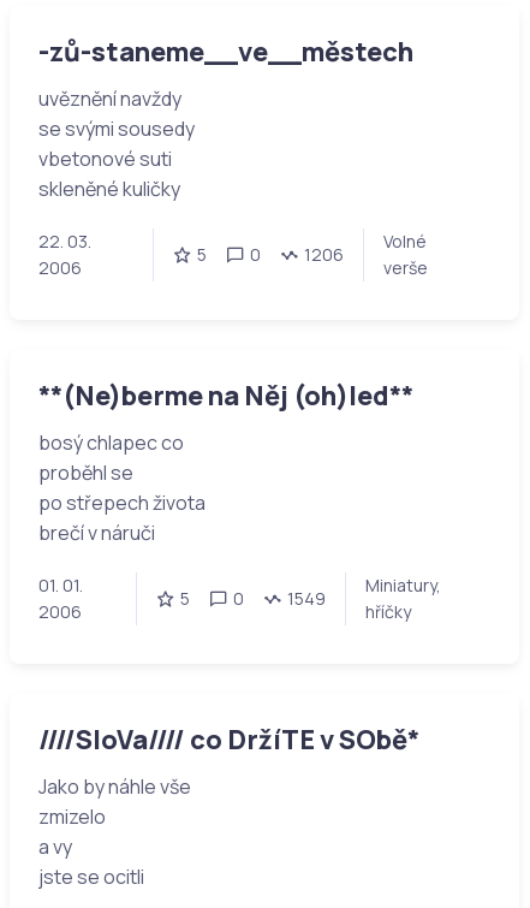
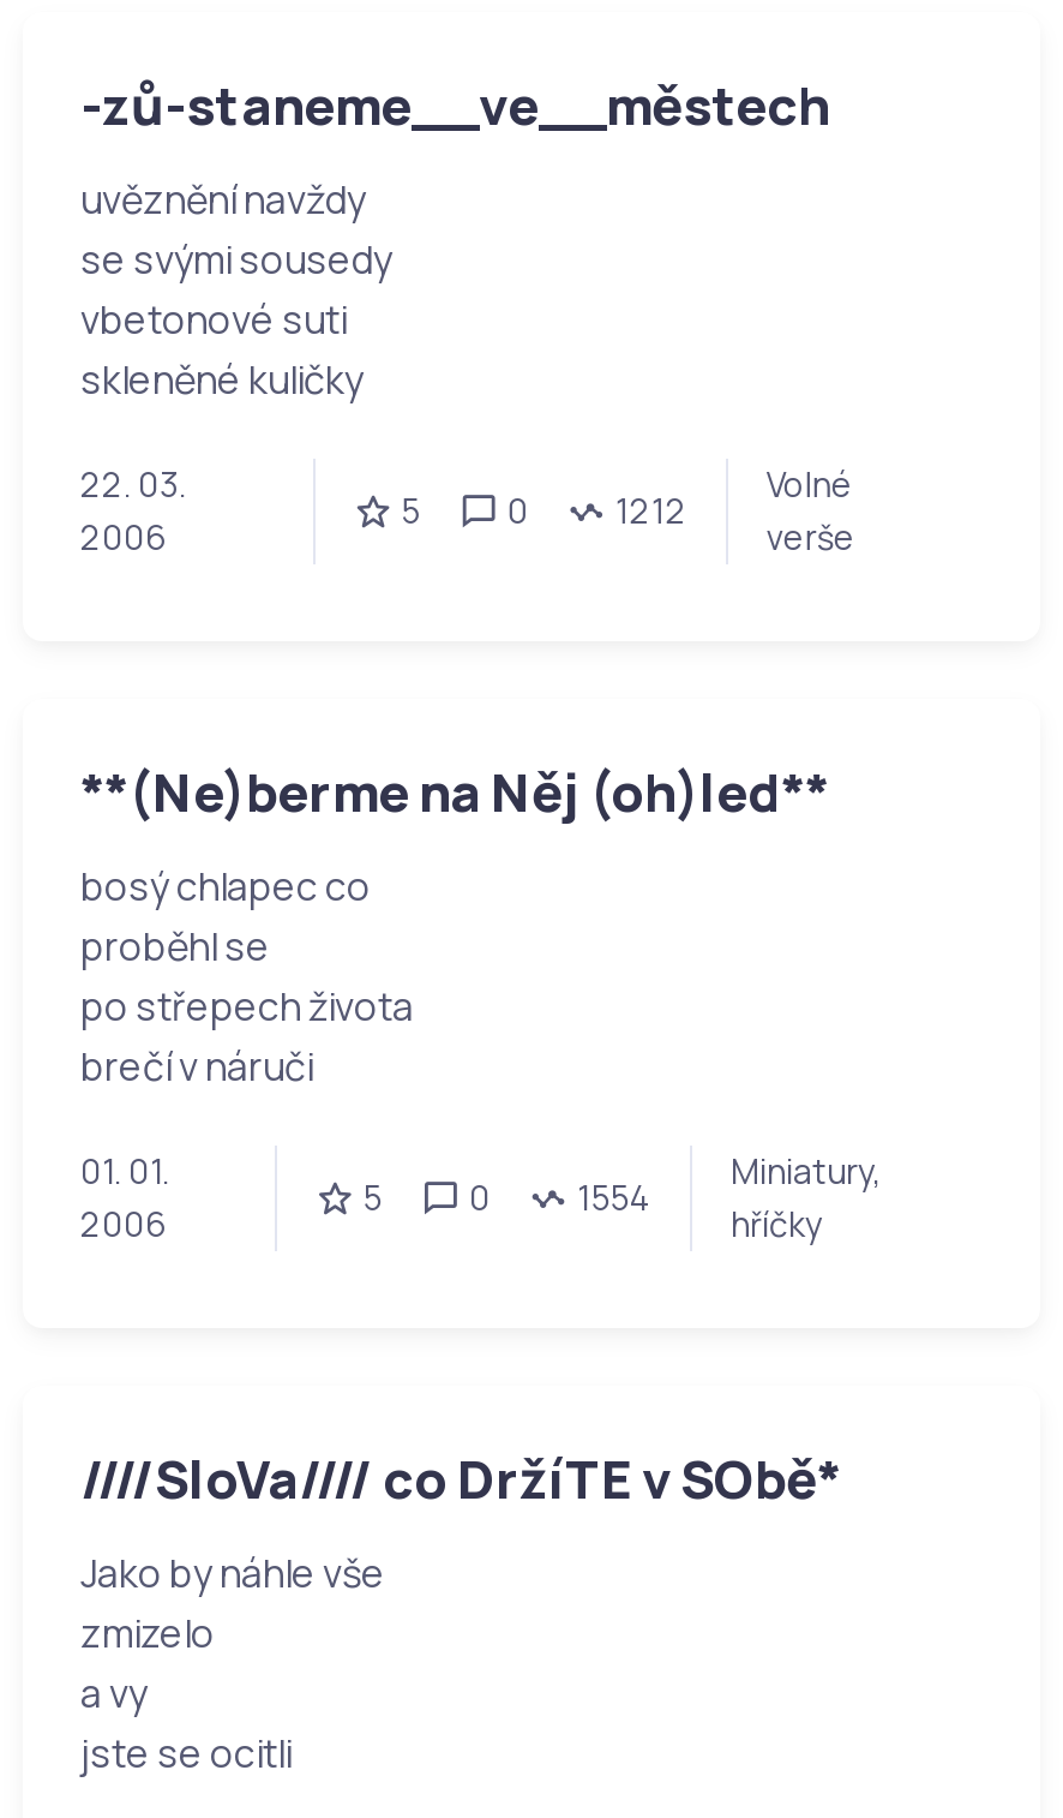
- 5 0 1206
+ 5 0 1212

- 5 0 1549
+ 5 0 1554
